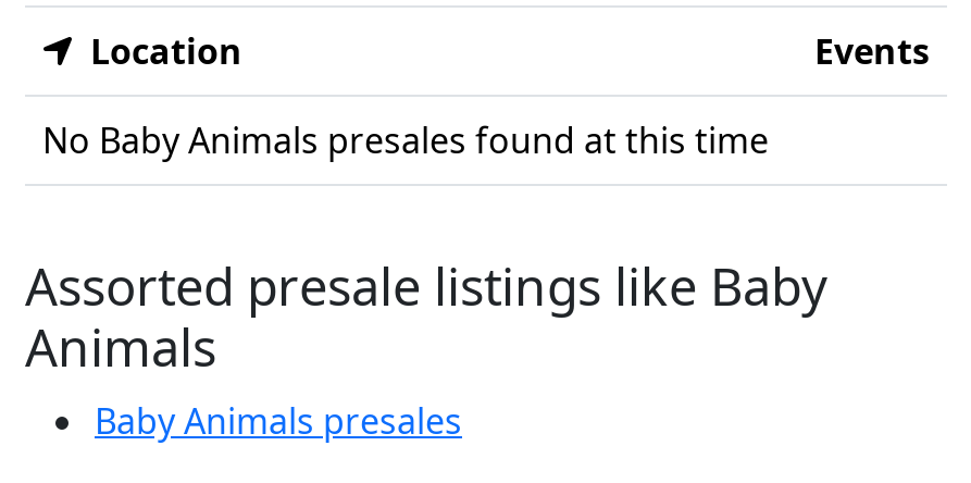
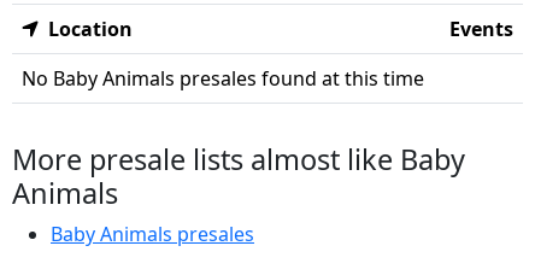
- Assorted presale listings like Baby
+ More presale lists almost like Baby
